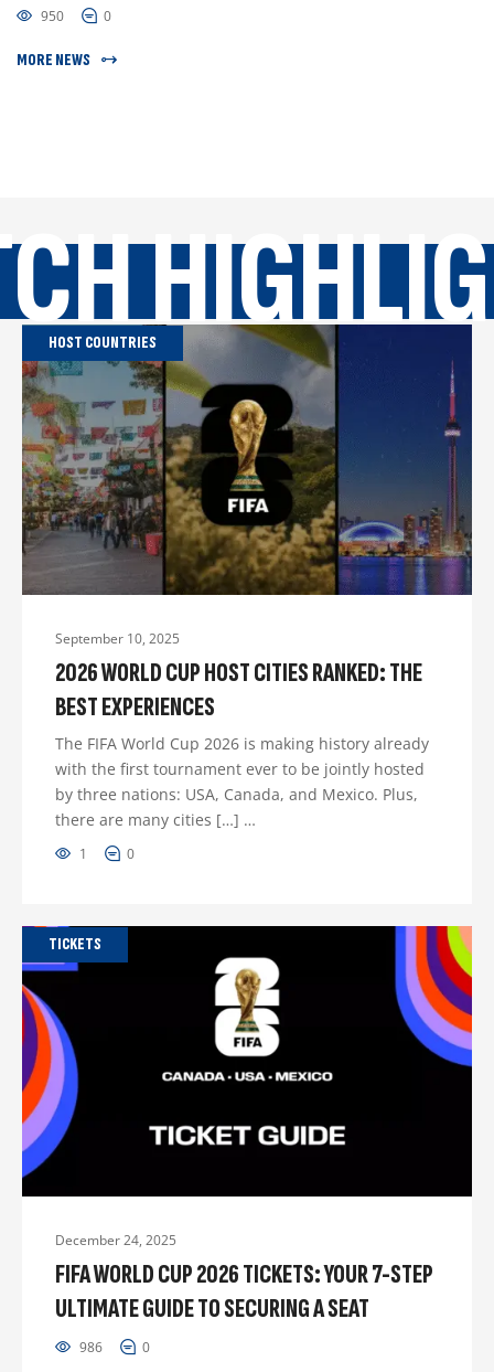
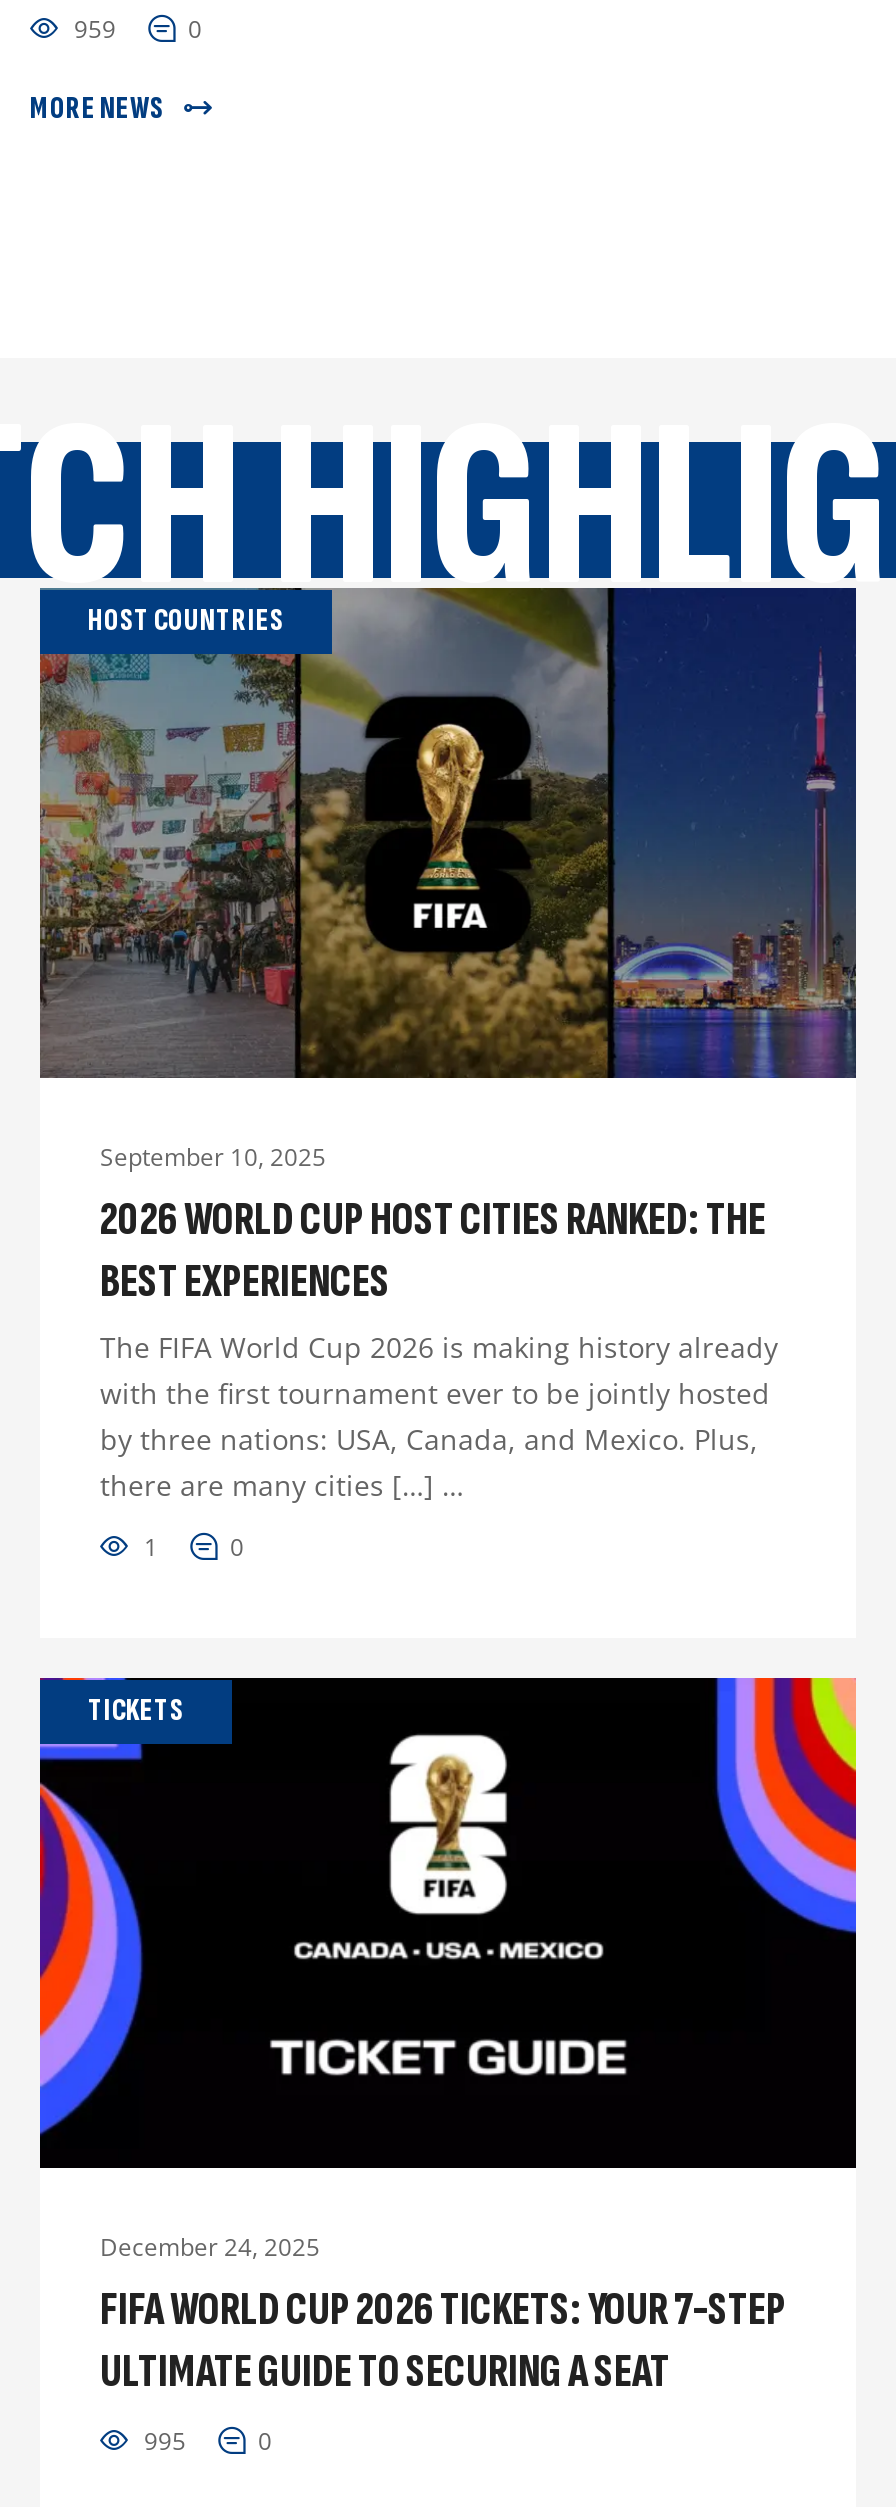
- 950
+ 959

- 986
+ 995
